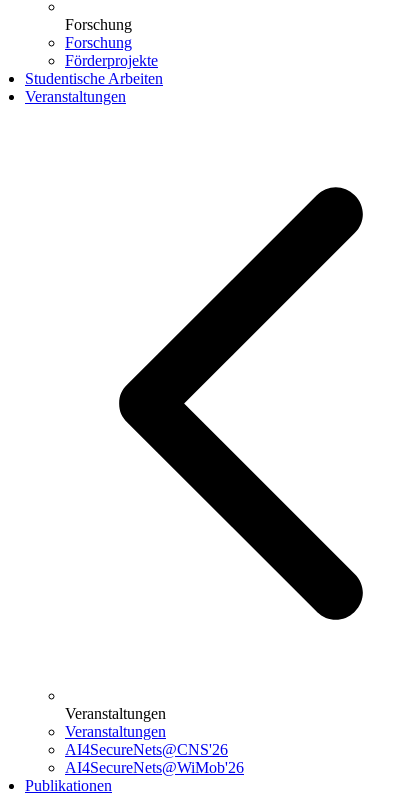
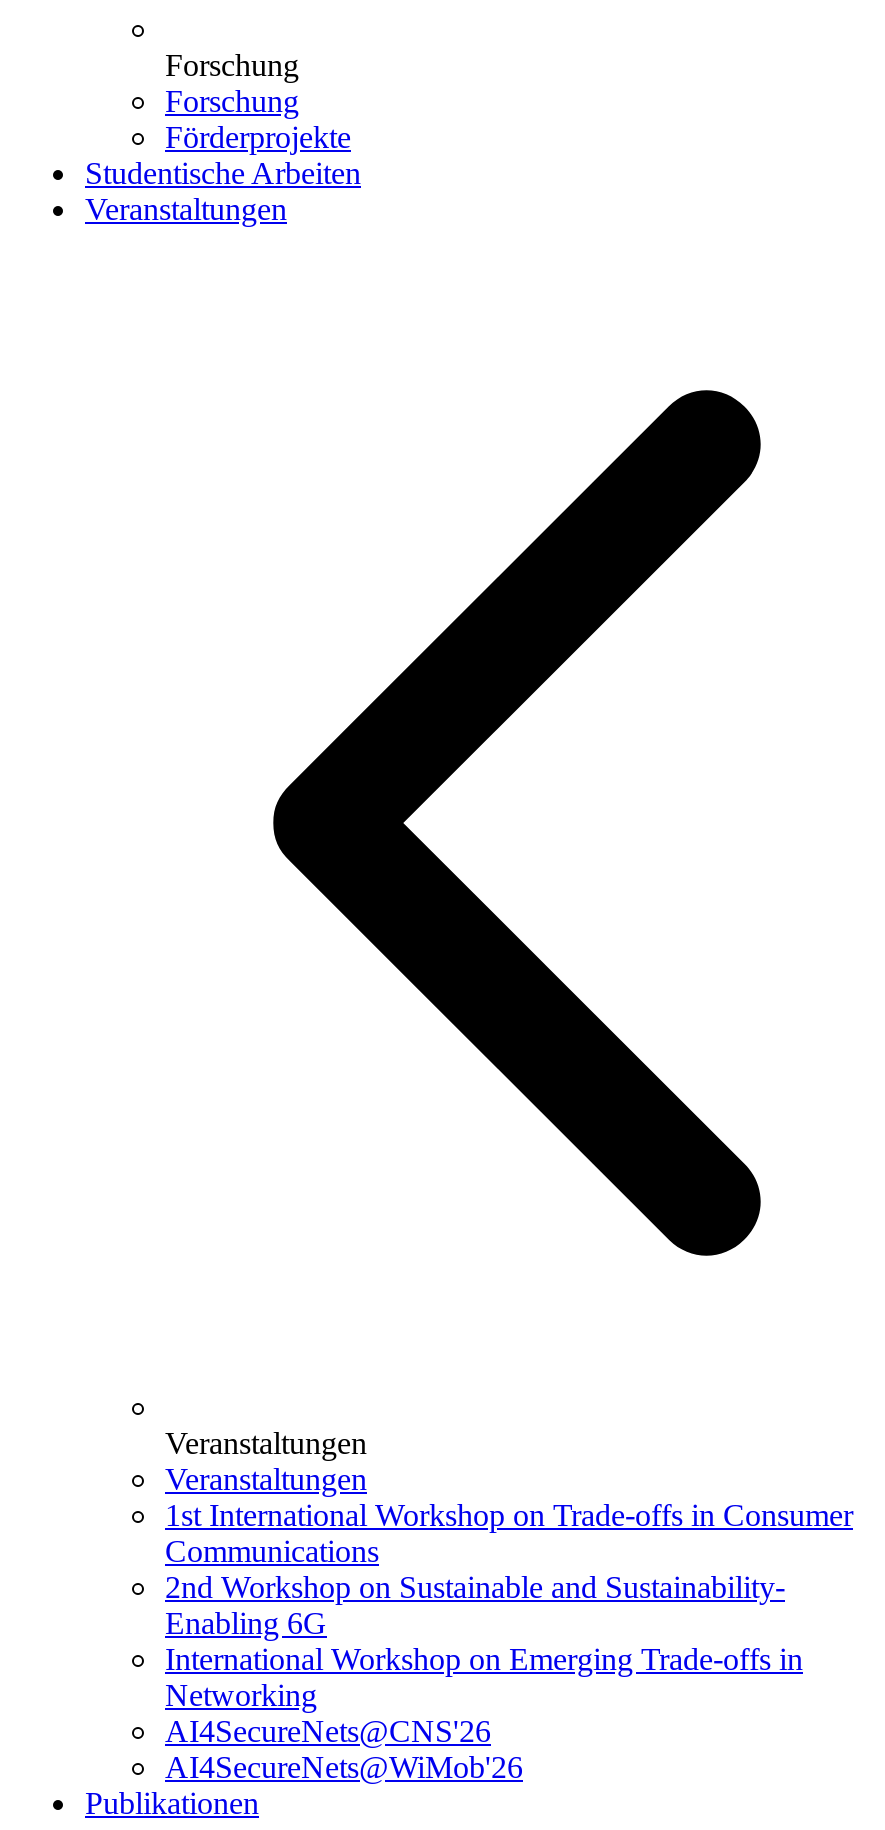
+ 1st International Workshop on Trade-offs in Consumer
+ Communications
+ 2nd Workshop on Sustainable and Sustainability-
+ Enabling 6G
+ International Workshop on Emerging Trade-offs in
+ Networking
